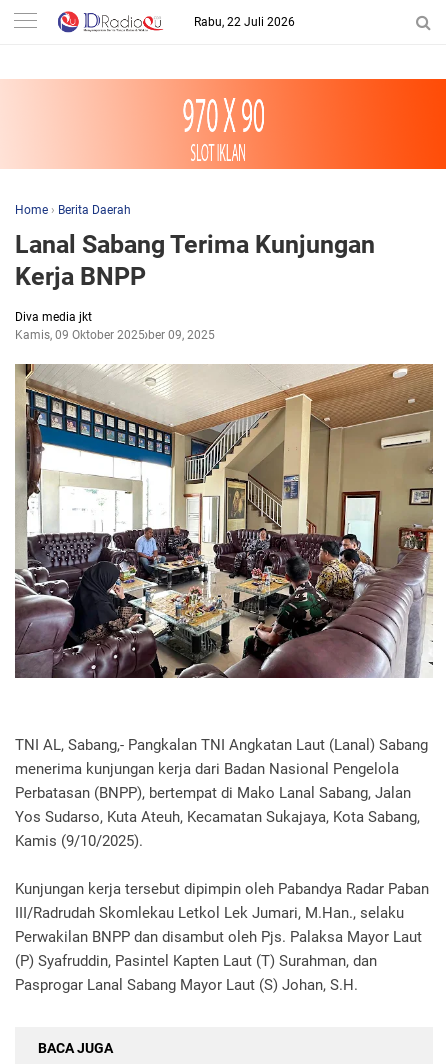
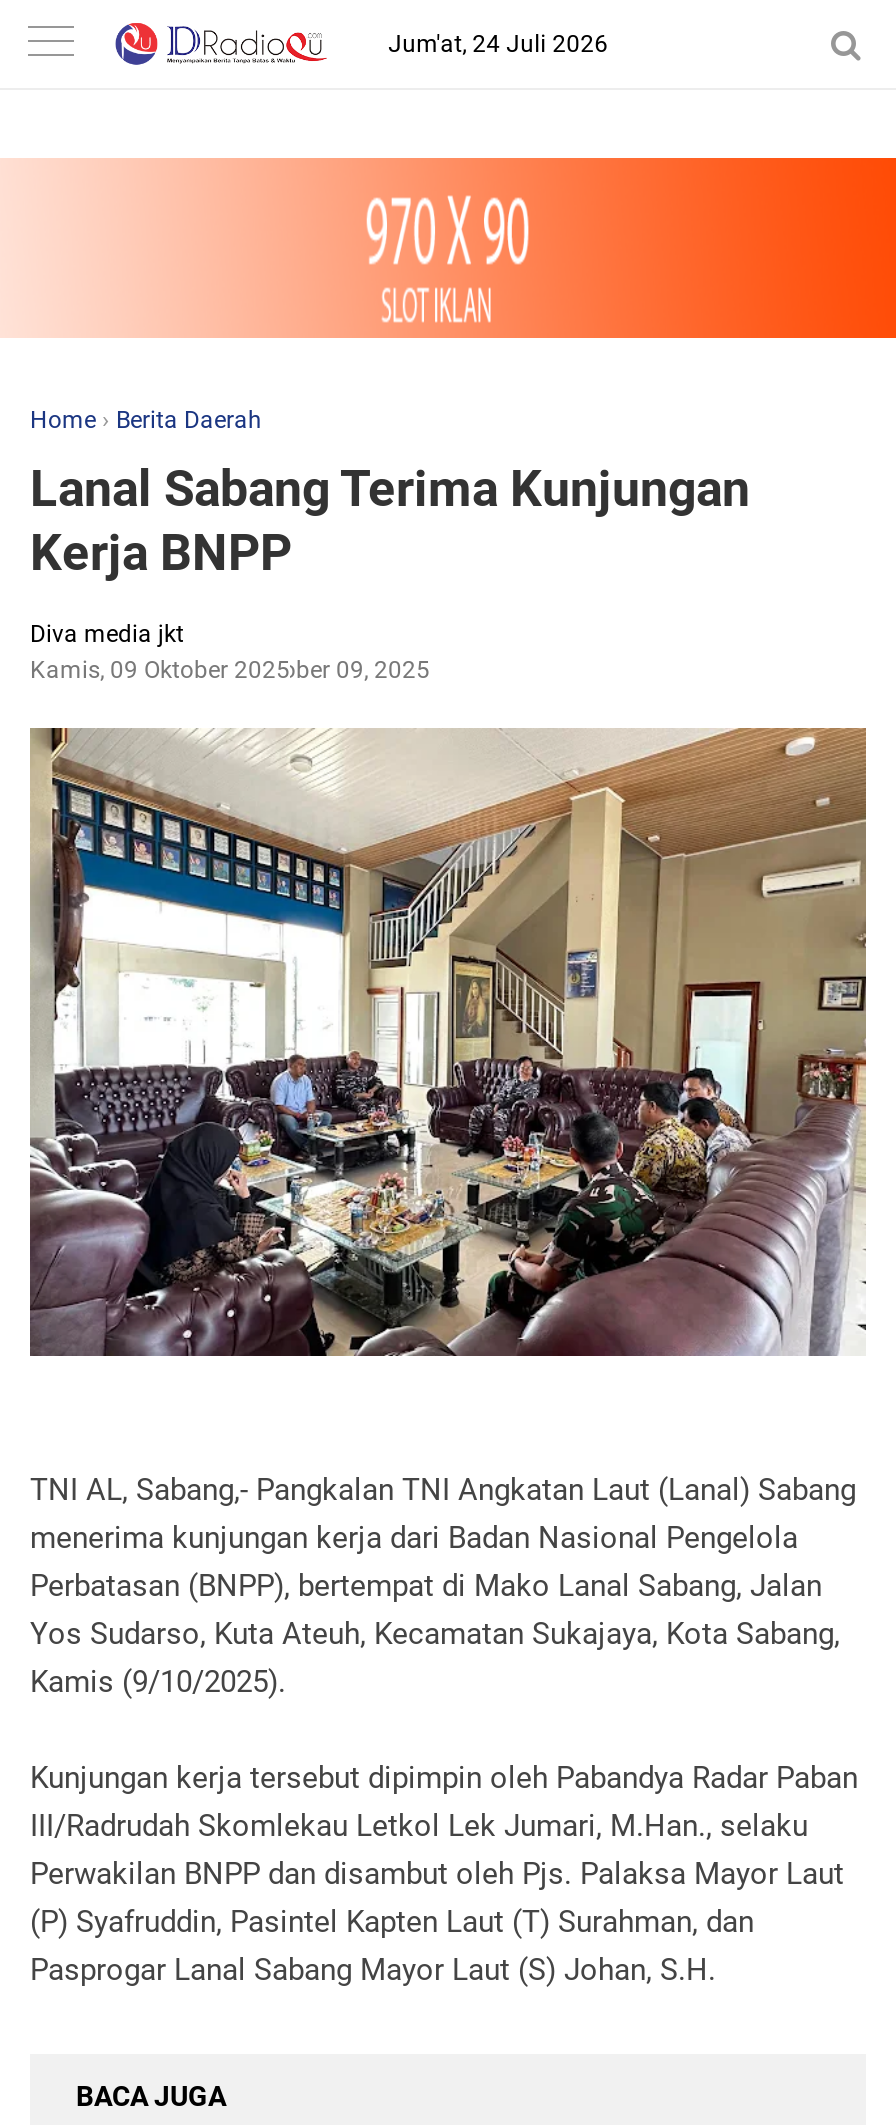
- Rabu, 22 Juli 2026
+ Jum'at, 24 Juli 2026
